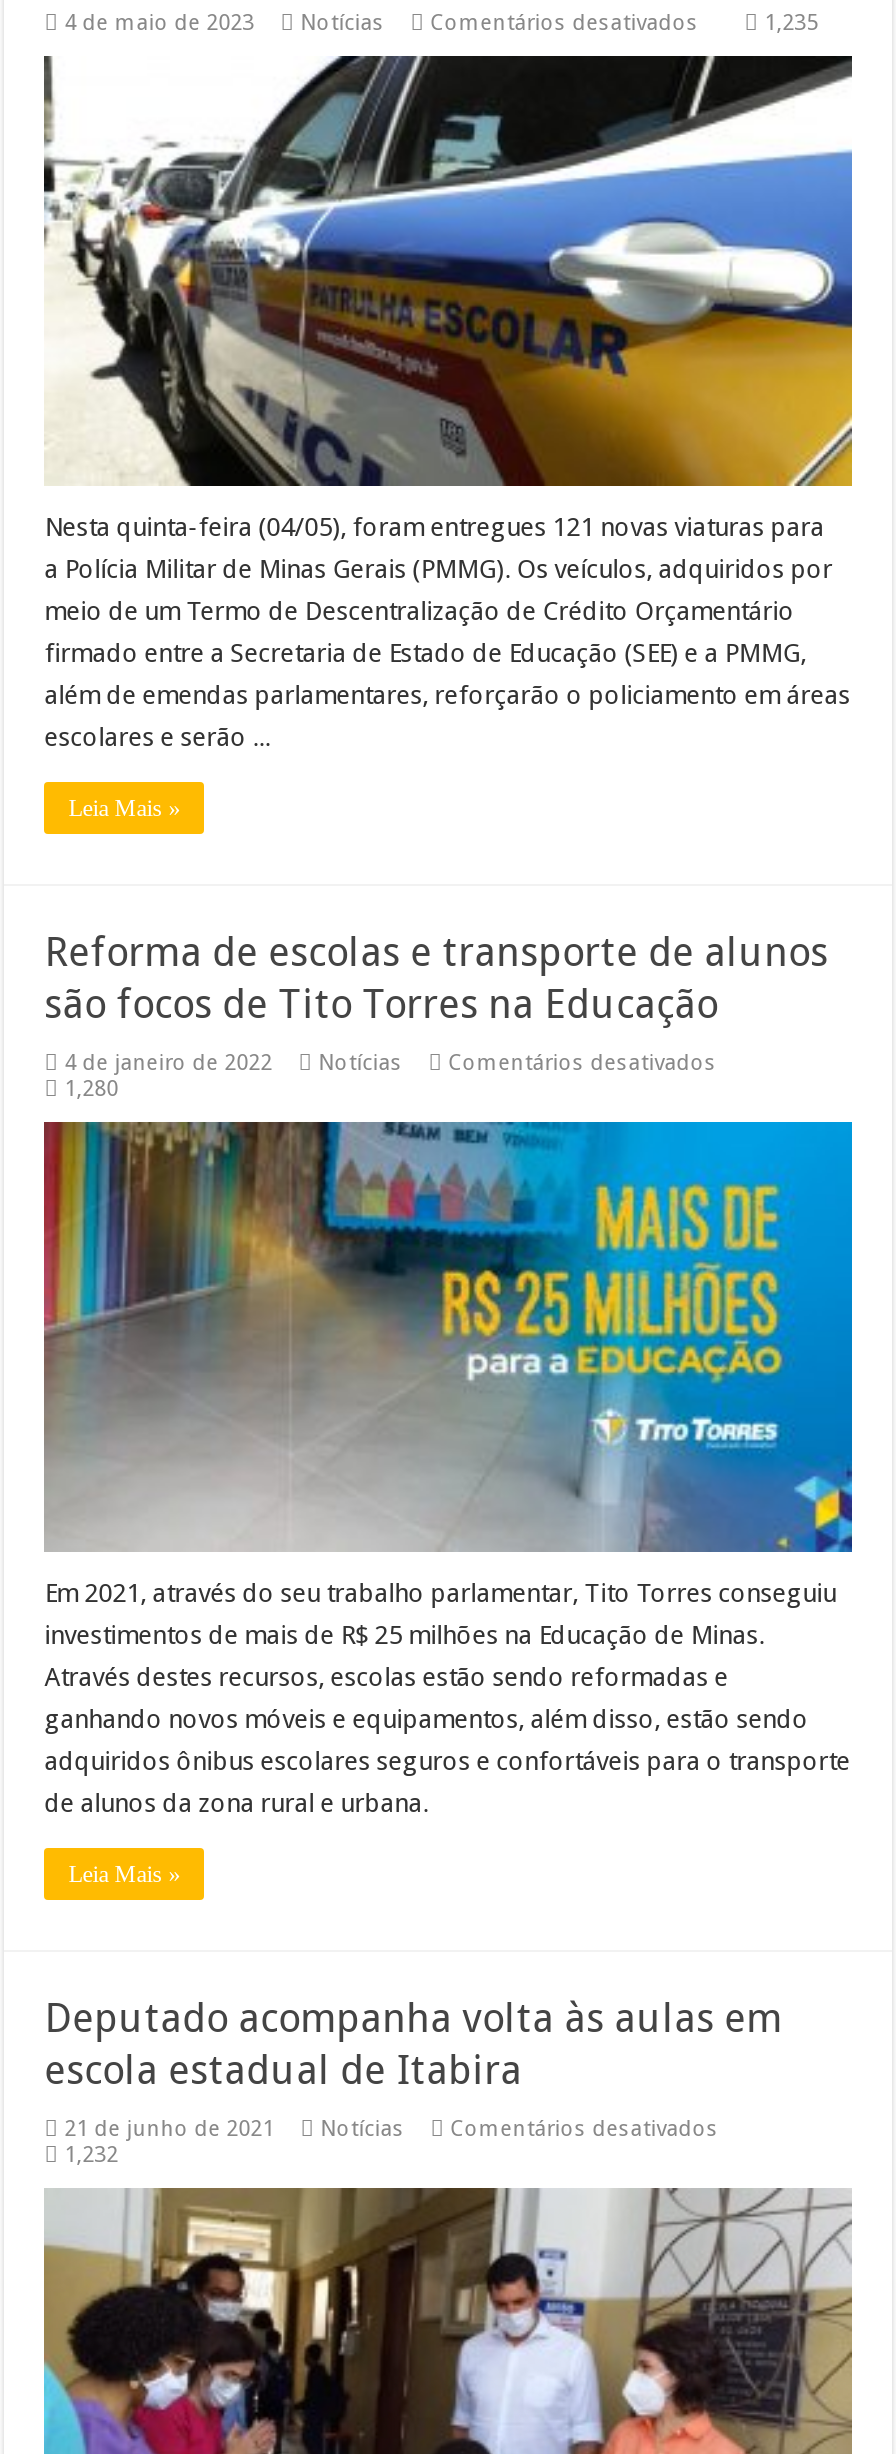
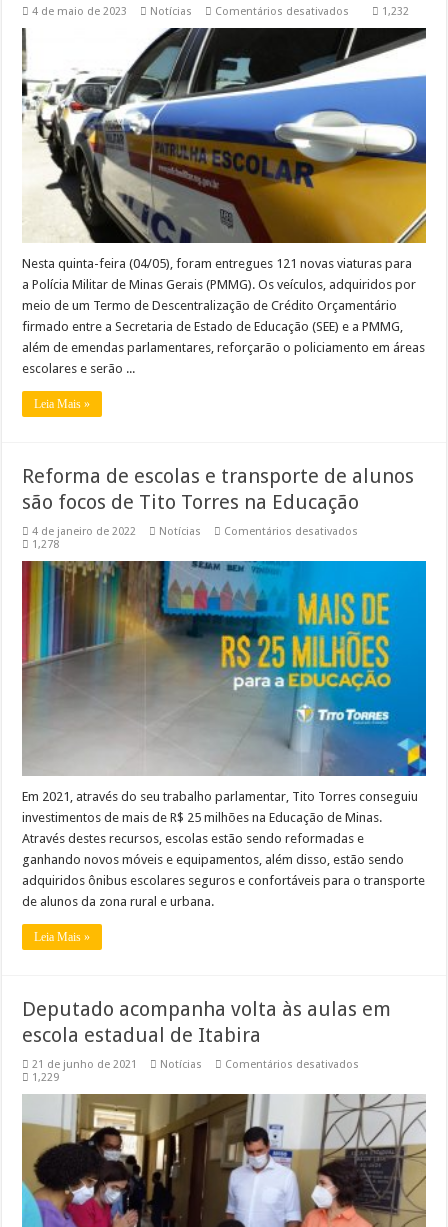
- 1,235
+ 1,232

- 1,280
+ 1,278

- 1,232
+ 1,229
